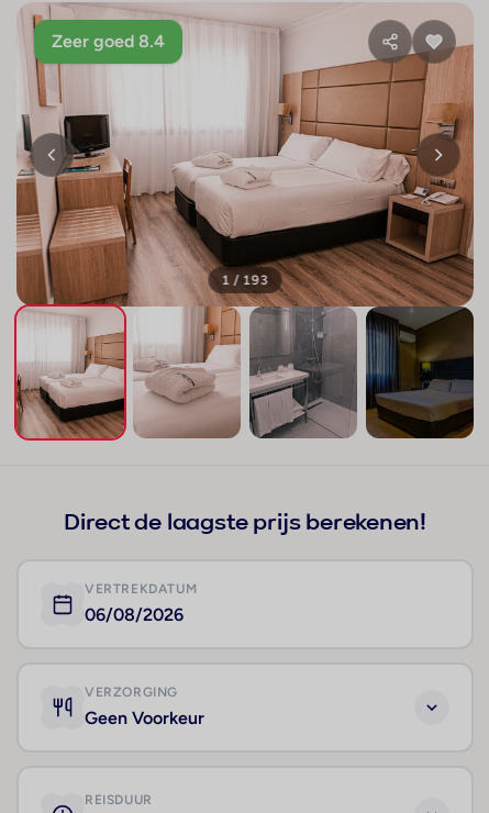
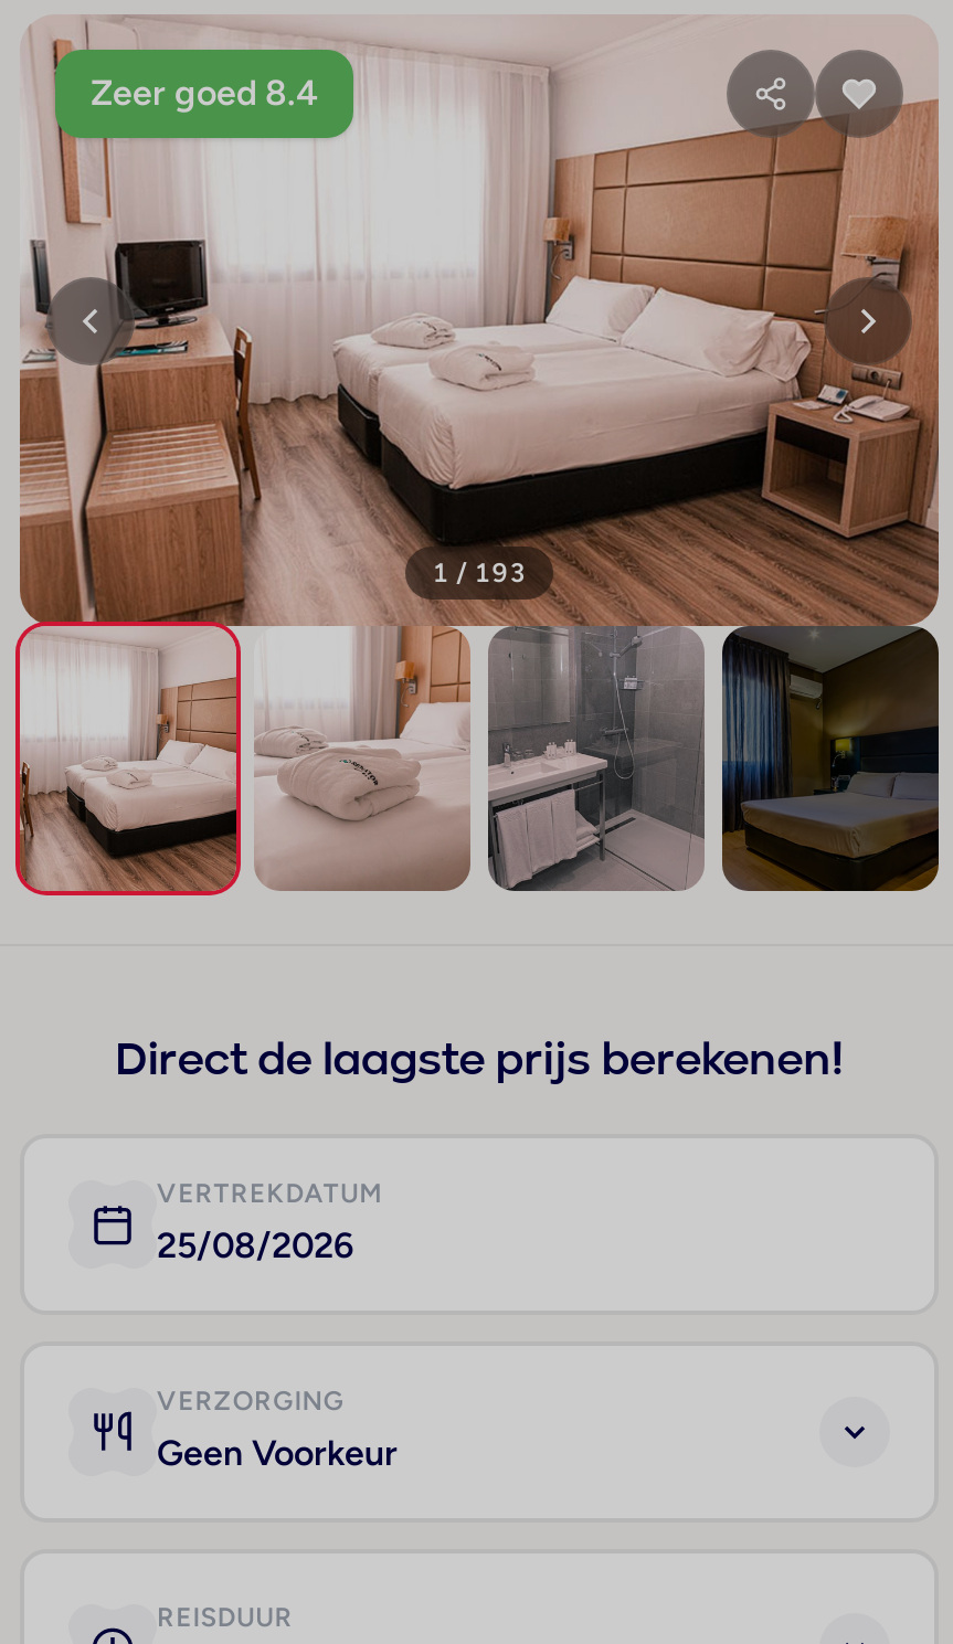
- 06/08/2026
+ 25/08/2026
